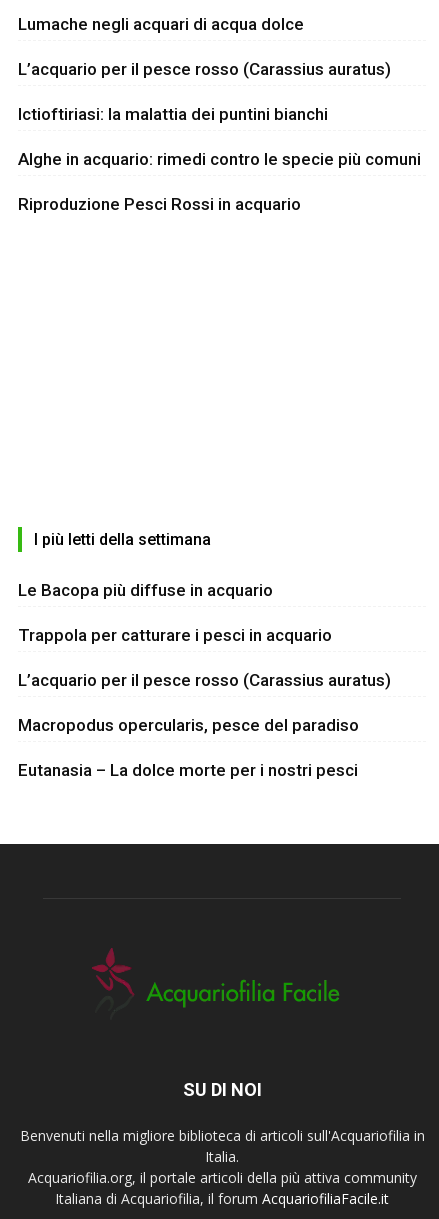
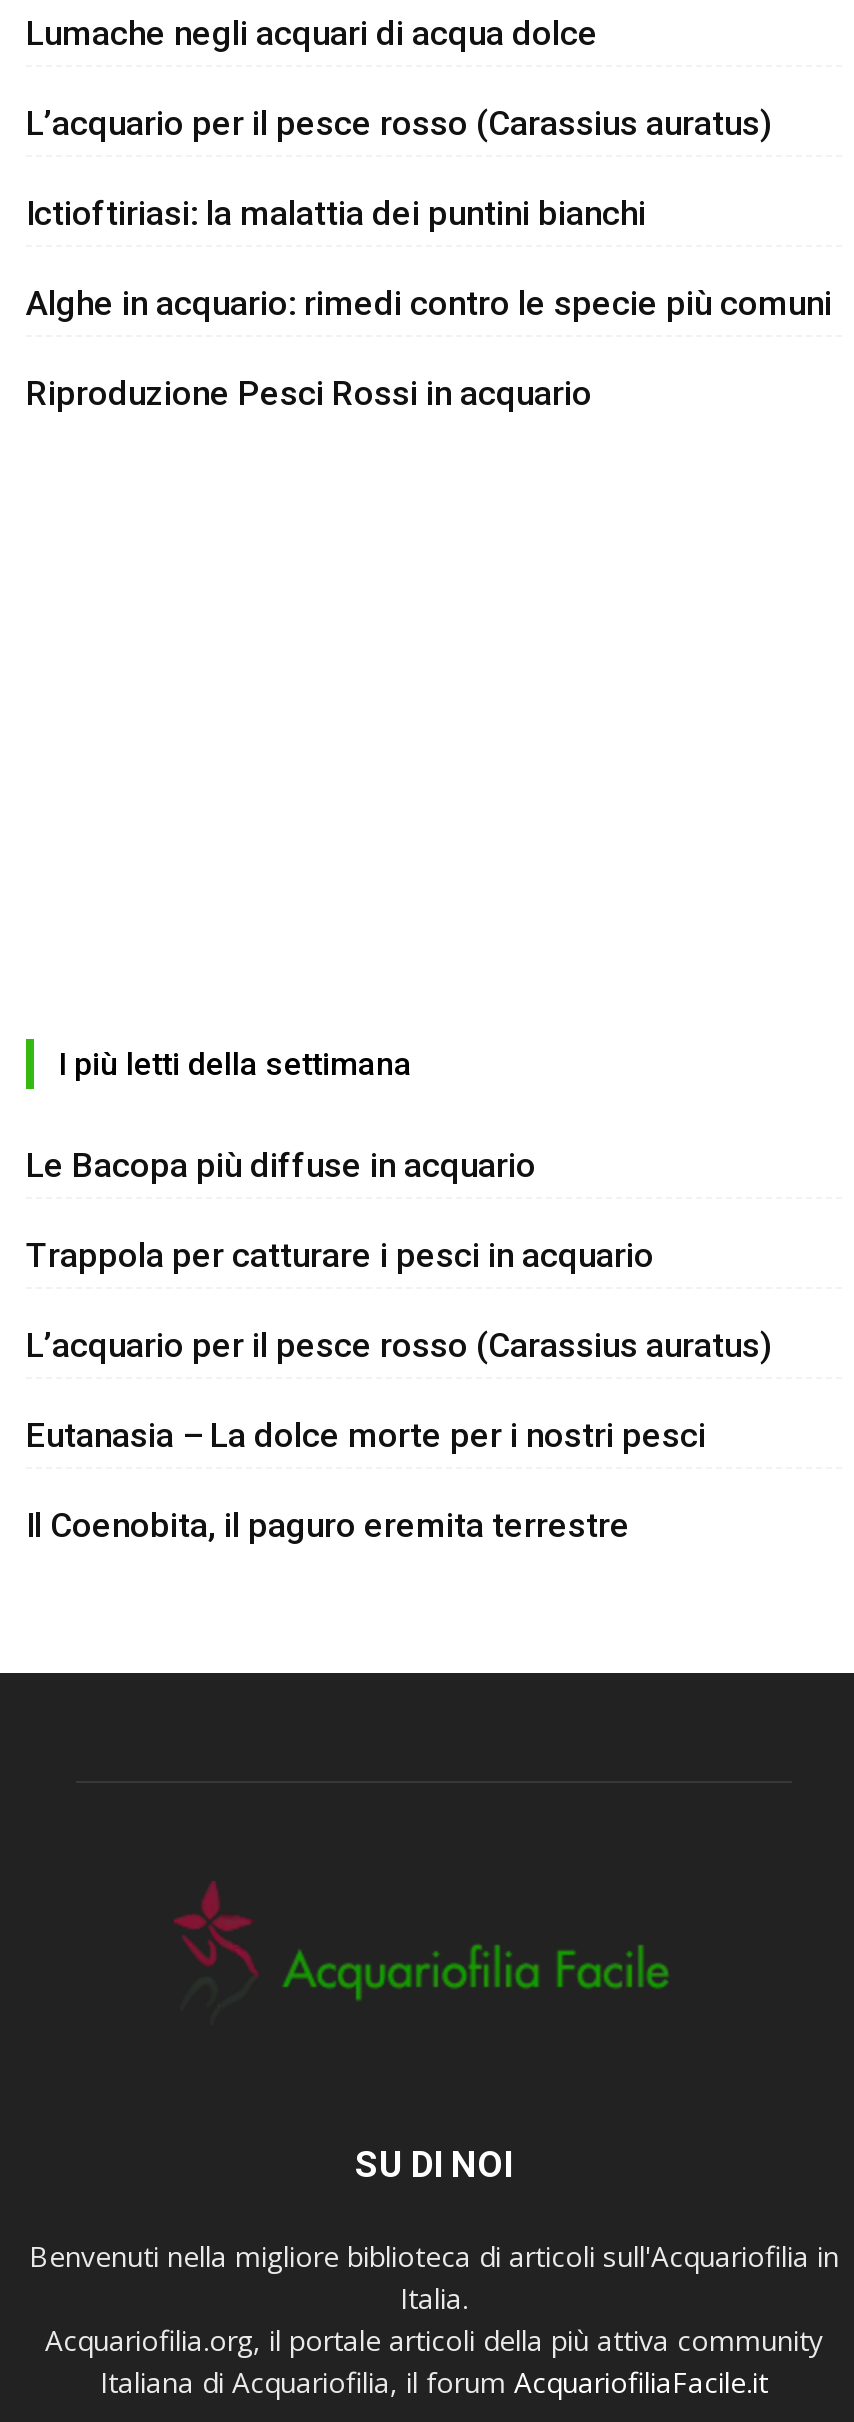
- Macropodus opercularis, pesce del paradiso

moved up: Eutanasia – La dolce morte per i nostri pesci

+ Il Coenobita, il paguro eremita terrestre
